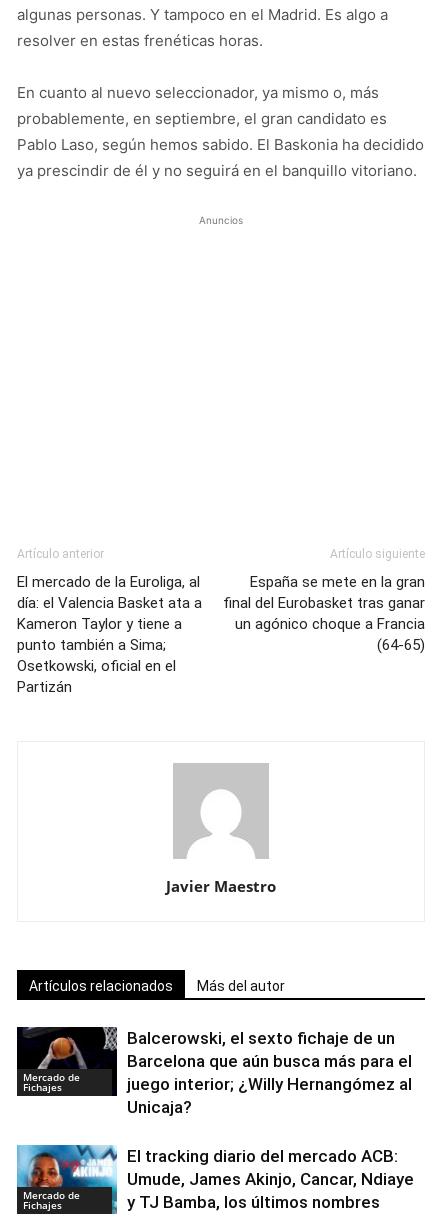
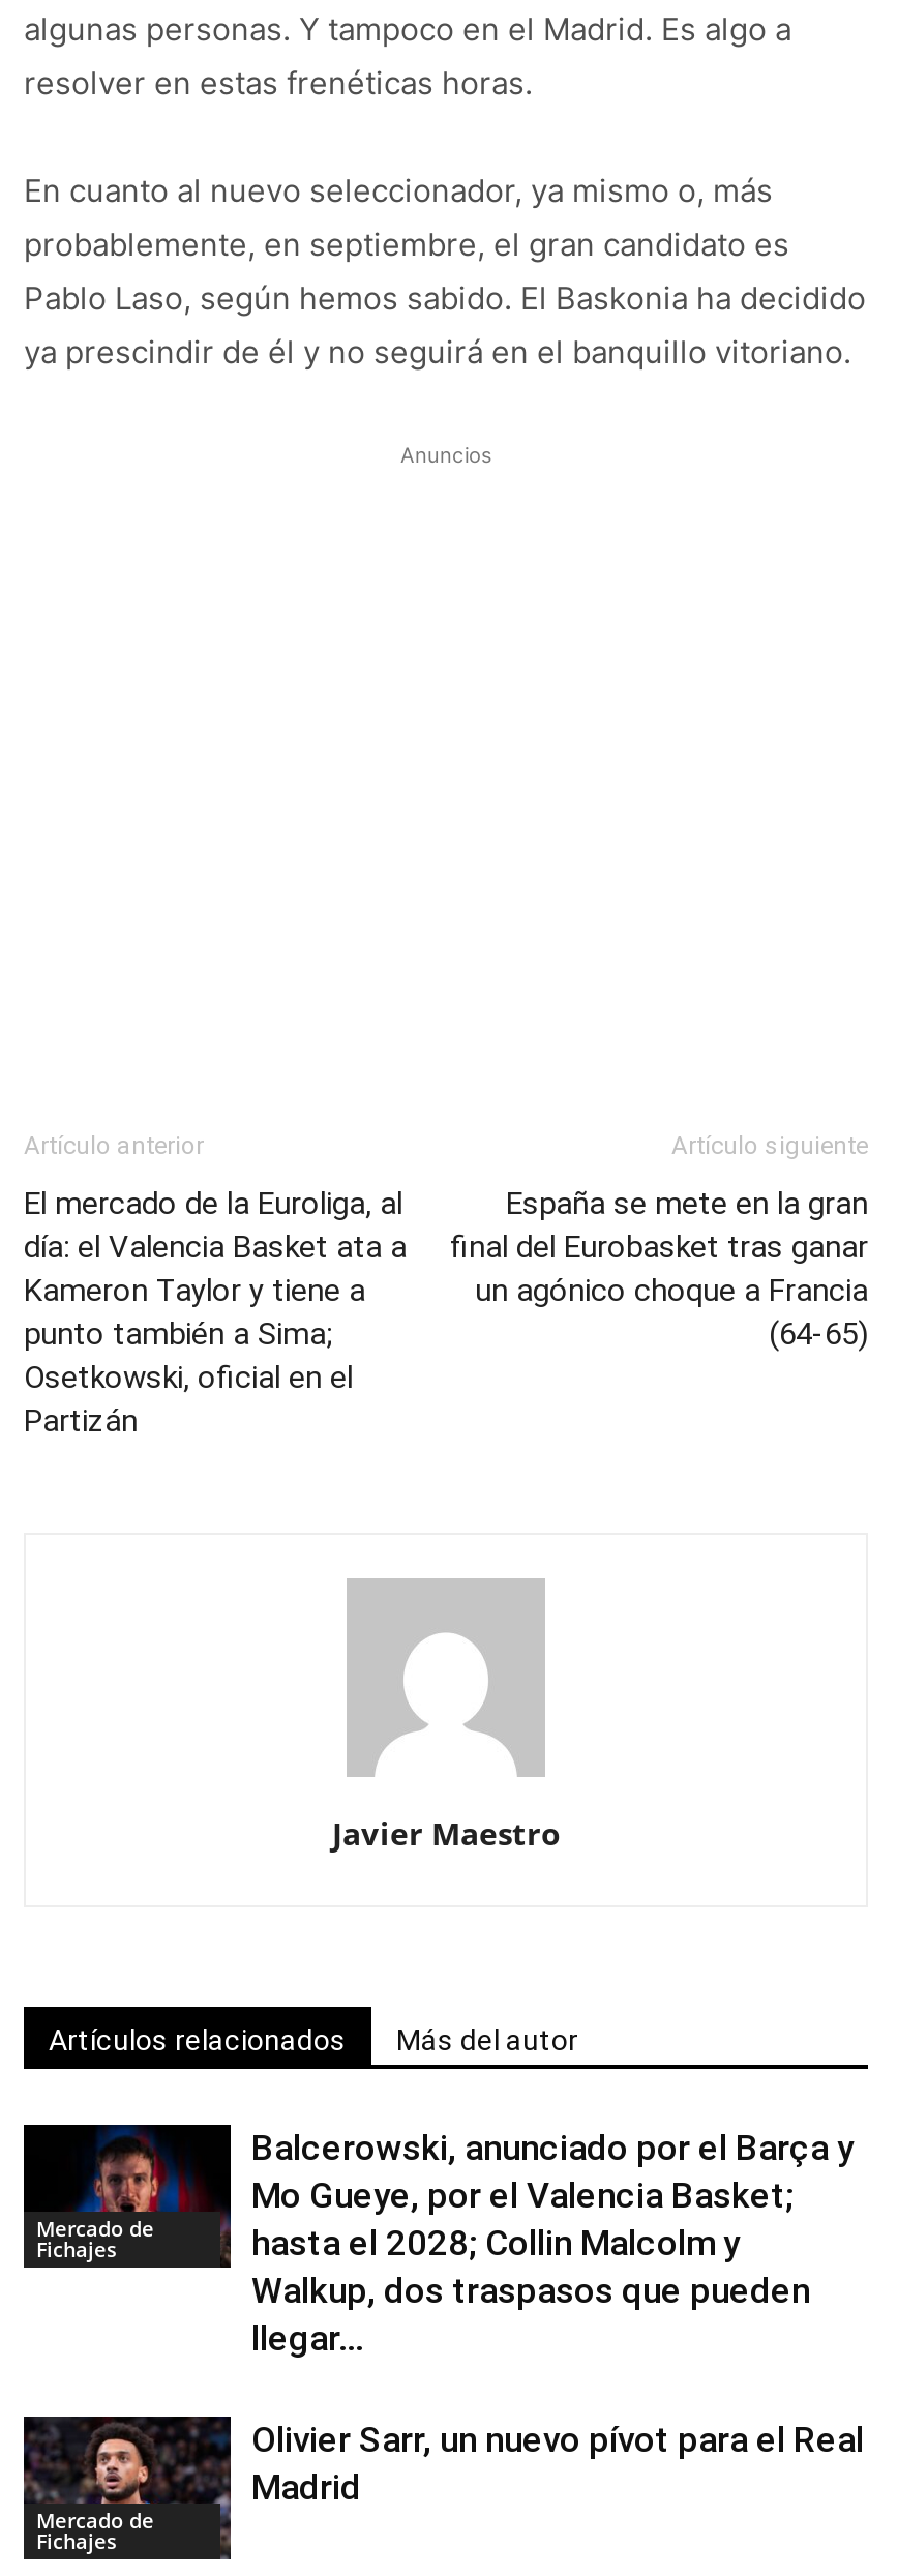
- [image]
- Balcerowski, el sexto fichaje de un
- Barcelona que aún busca más para el
- juego interior; ¿Willy Hernangómez al
- Unicaja?
+ [image]
+ Balcerowski, anunciado por el Barça y
+ Mo Gueye, por el Valencia Basket;
+ hasta el 2028; Collin Malcolm y
+ Walkup, dos traspasos que pueden
+ llegar...

- [image]
- El tracking diario del mercado ACB:
- Umude, James Akinjo, Cancar, Ndiaye
- y TJ Bamba, los últimos nombres
+ [image]
+ Olivier Sarr, un nuevo pívot para el Real
+ Madrid
